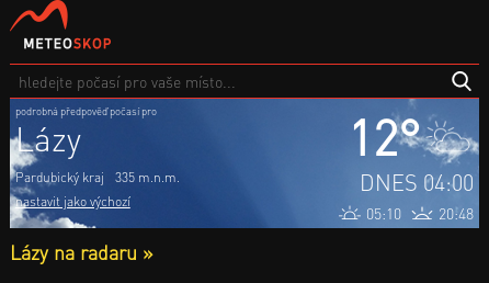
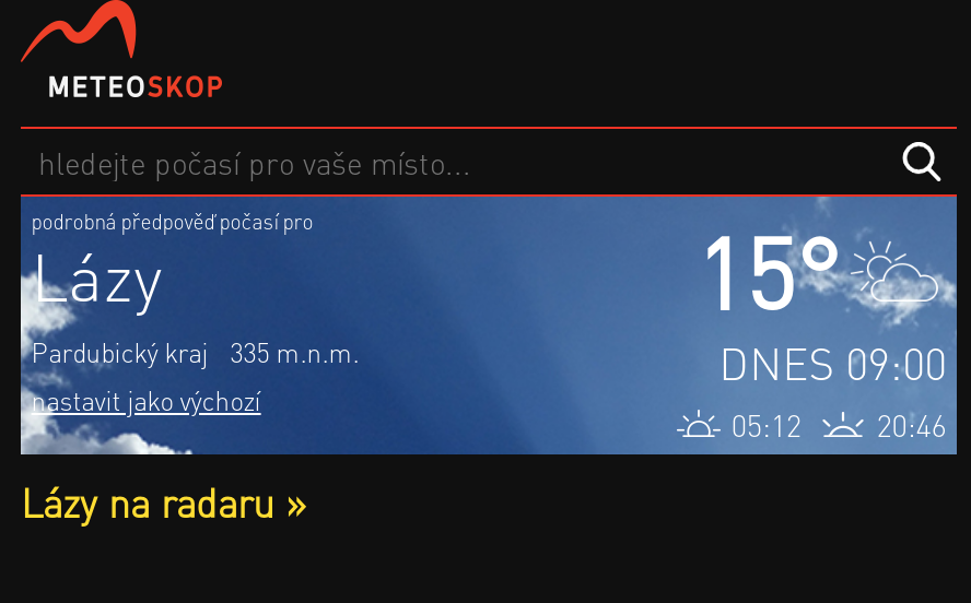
- 12°
+ 15°

- DNES 04:00
+ DNES 09:00

- 05:10
+ 05:12

- 20:48
+ 20:46
